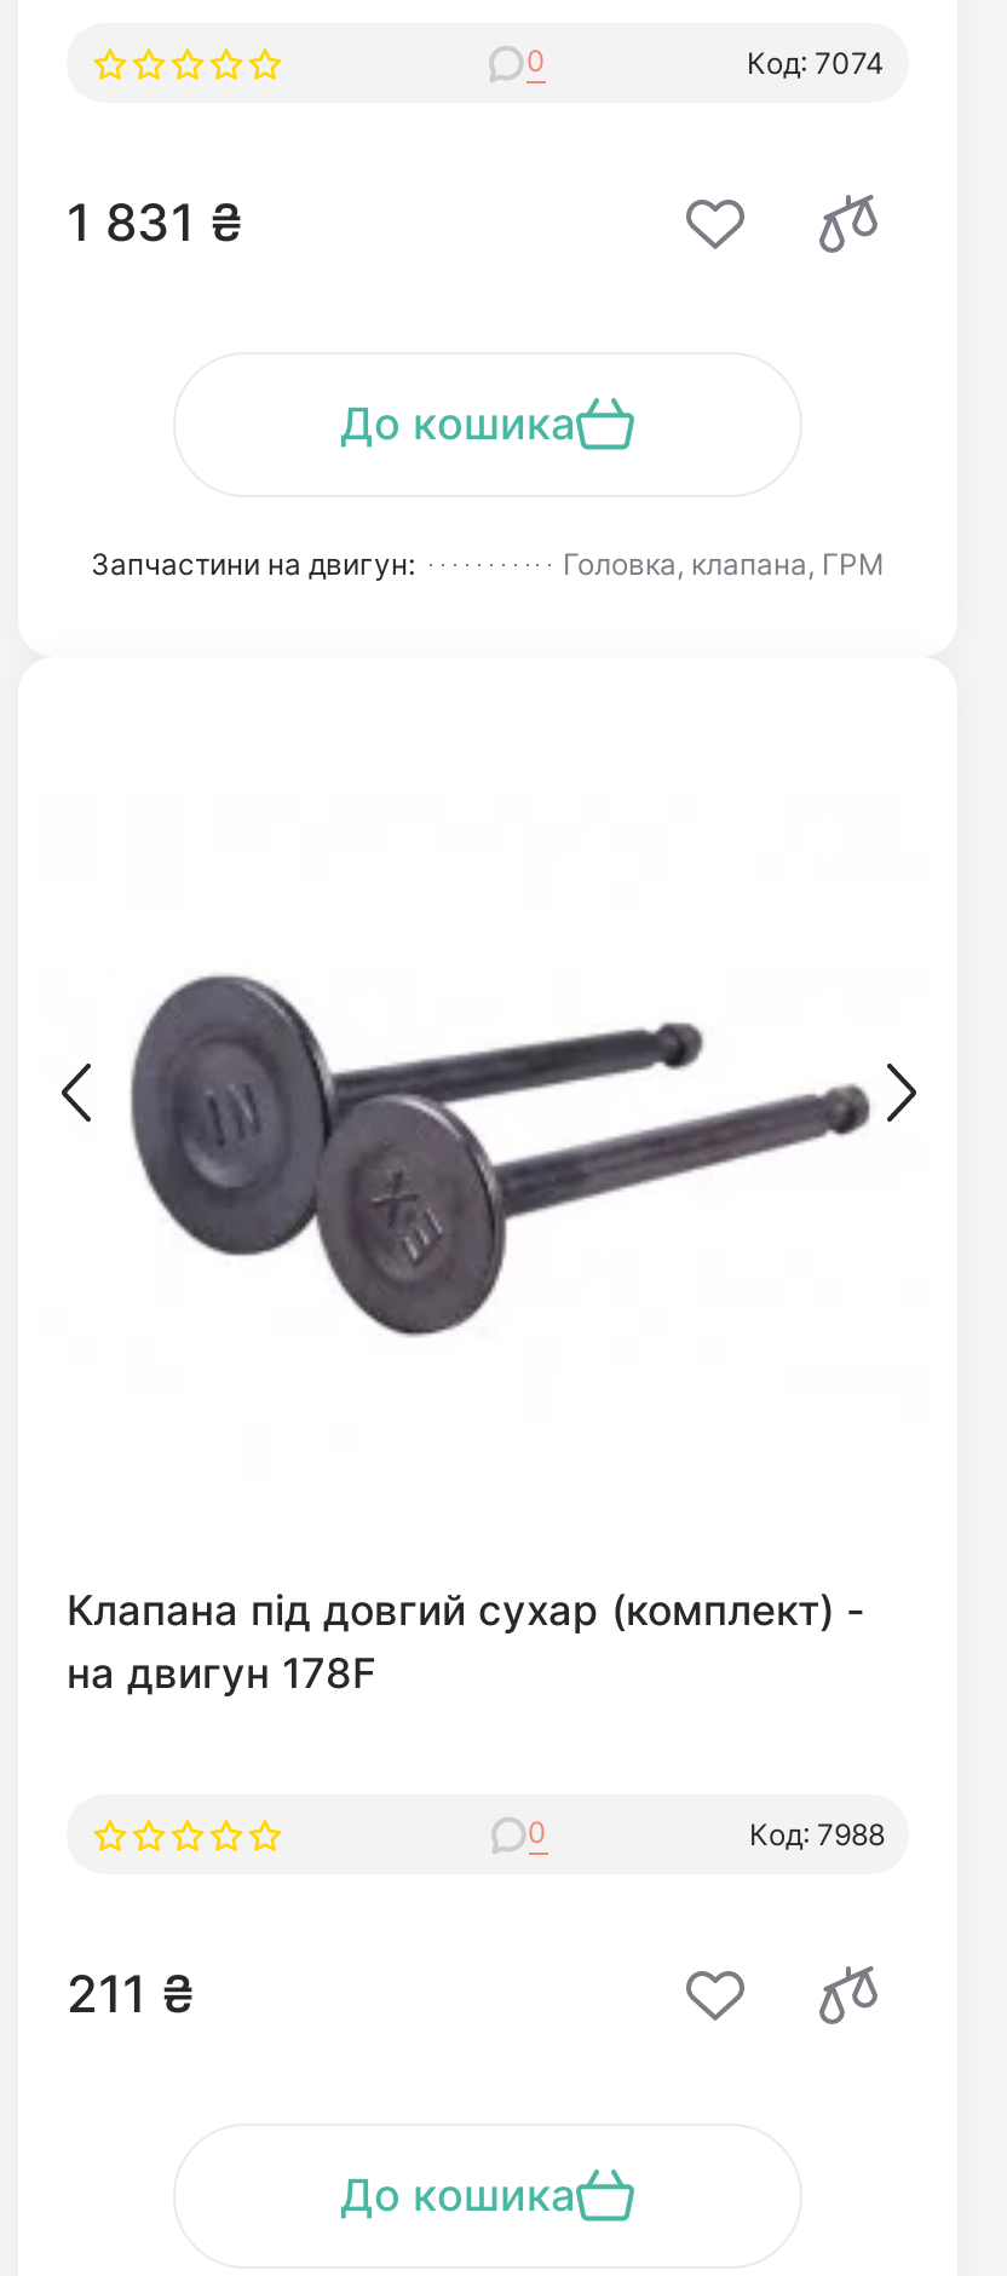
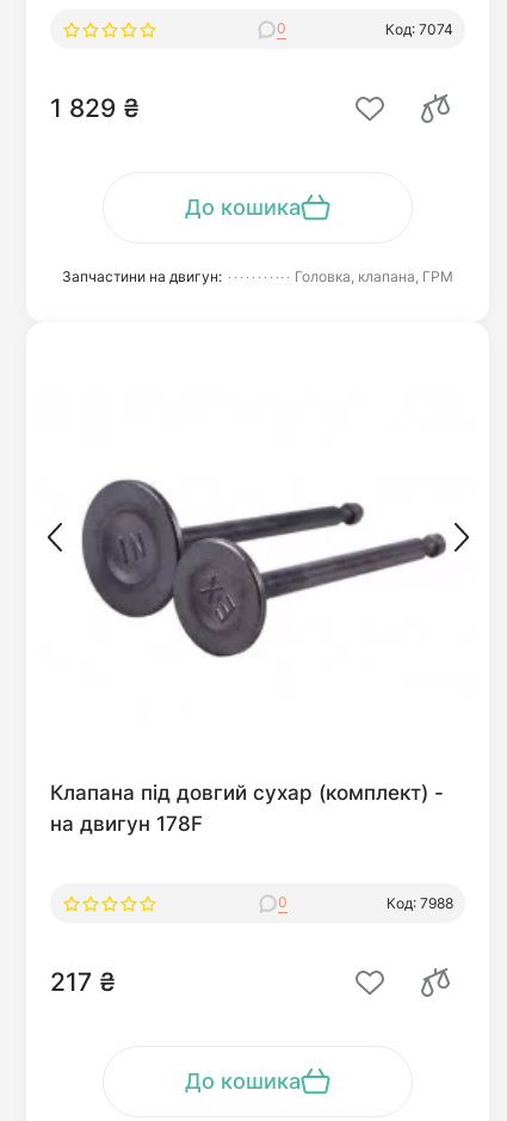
- 1 831 ₴
+ 1 829 ₴

- 211 ₴
+ 217 ₴
